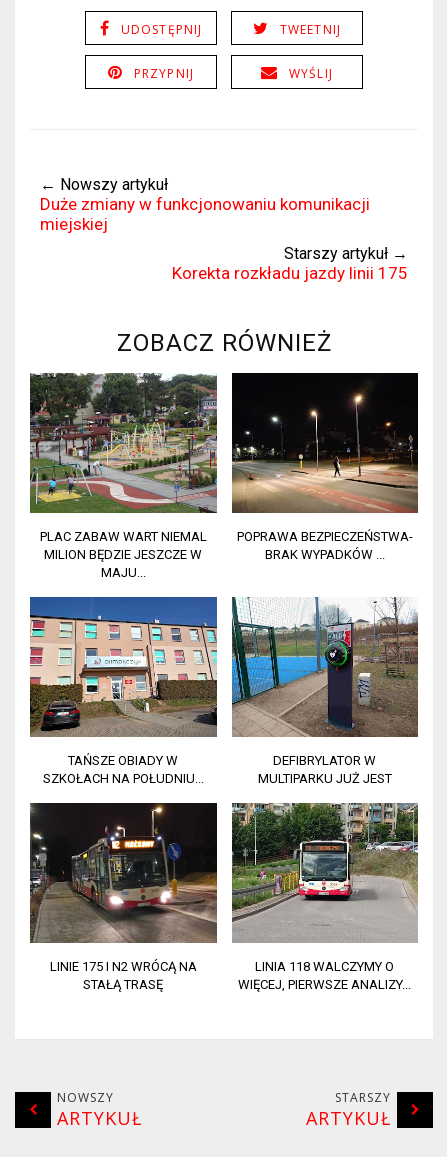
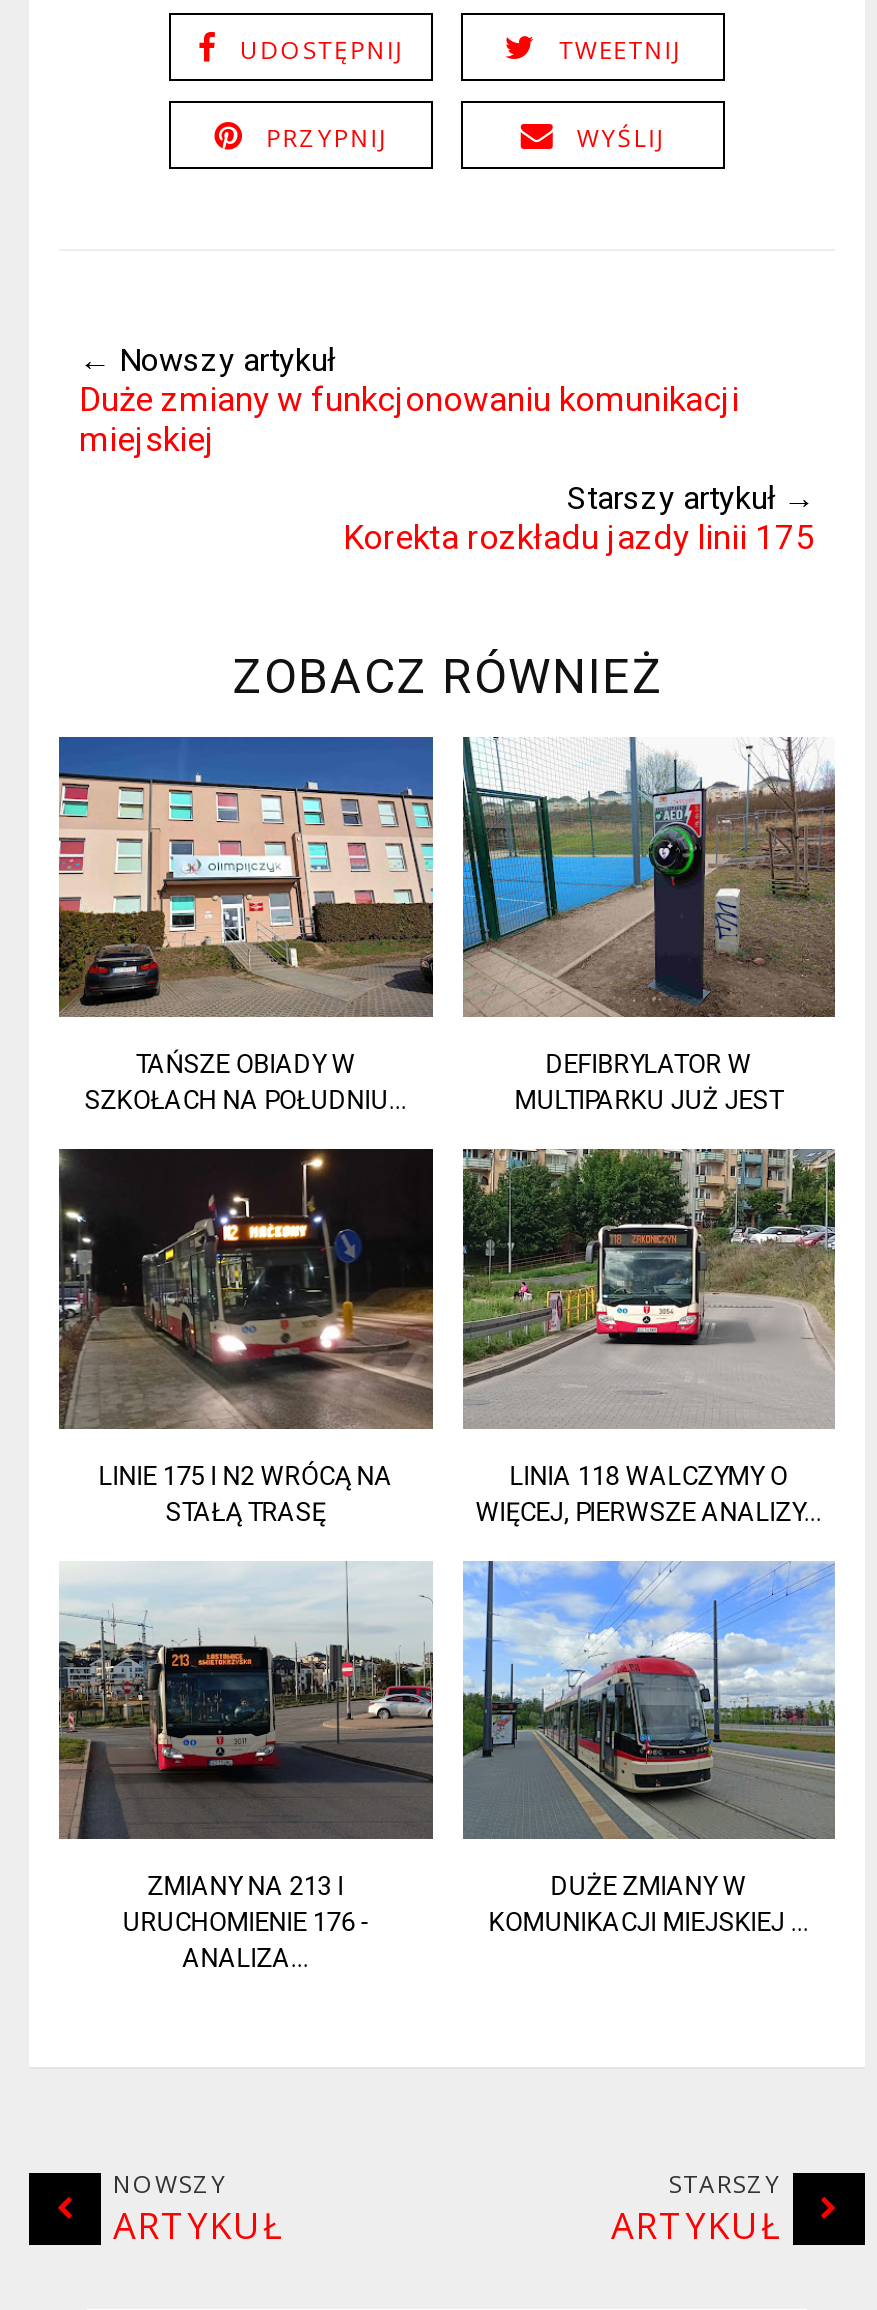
- [image]
- PLAC ZABAW WART NIEMAL
- MILION BĘDZIE JESZCZE W
- MAJU...

- [image]
- POPRAWA BEZPIECZEŃSTWA-
- BRAK WYPADKÓW ...

moved up: [image] | TAŃSZE OBIADY W | SZKOŁACH NA POŁUDNIU... | ... | LINIA 118 WALCZYMY O | WIĘCEJ, PIERWSZE ANALIZY...

+ [image]
+ ZMIANY NA 213 I
+ URUCHOMIENIE 176 -
+ ANALIZA...

+ [image]
+ DUŻE ZMIANY W
+ KOMUNIKACJI MIEJSKIEJ ...
